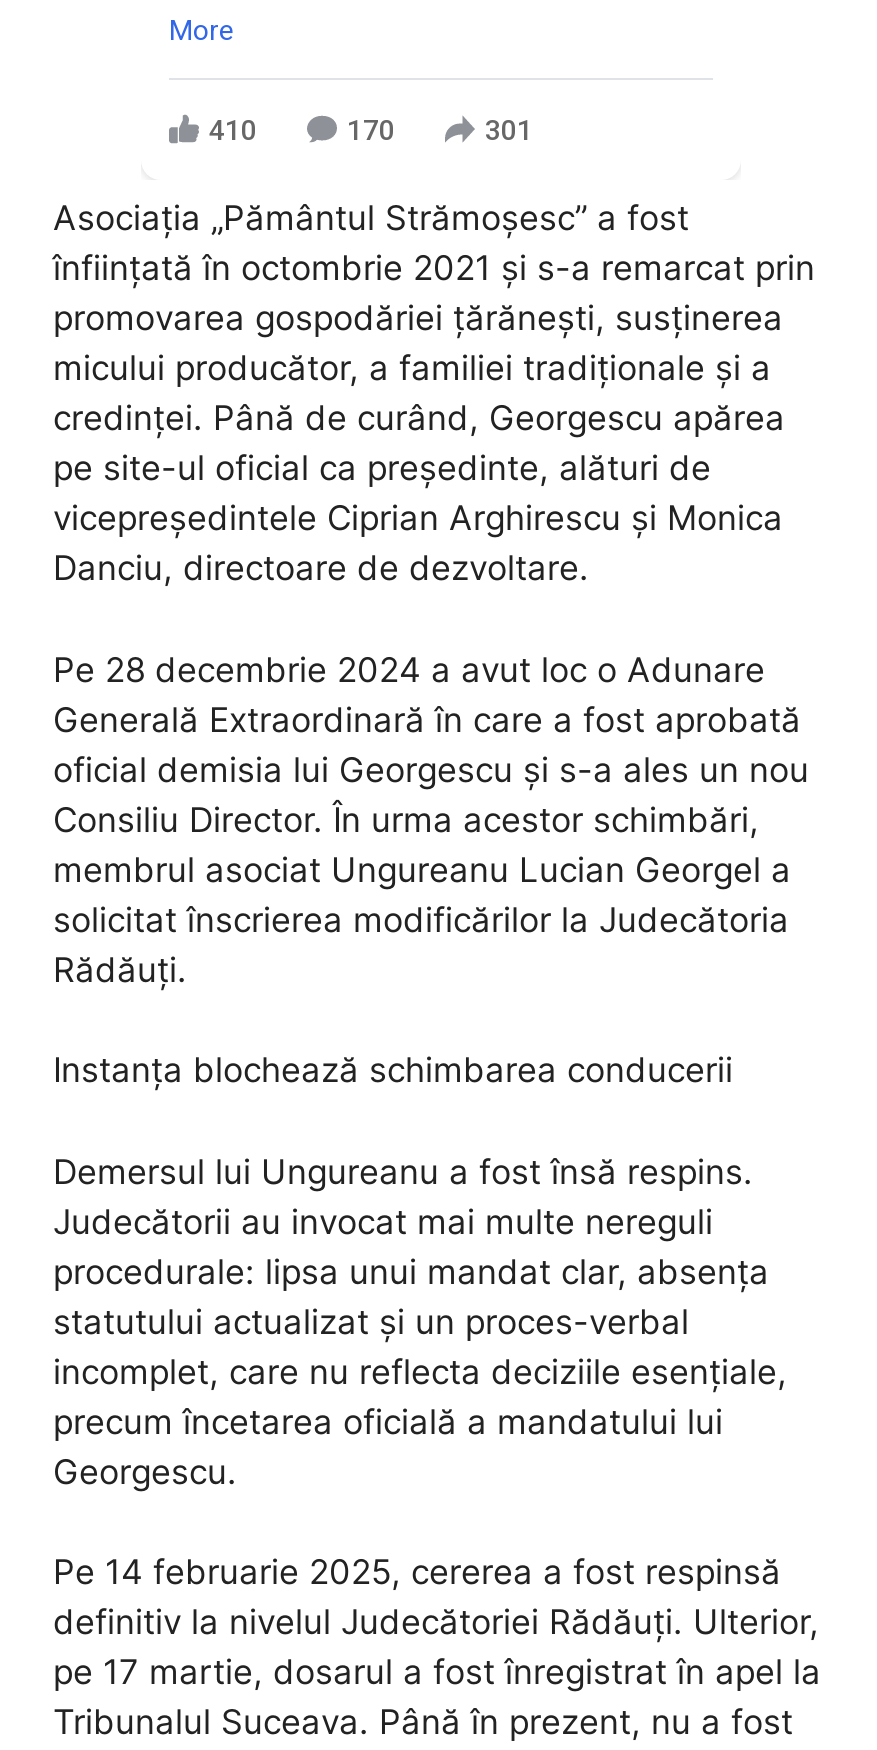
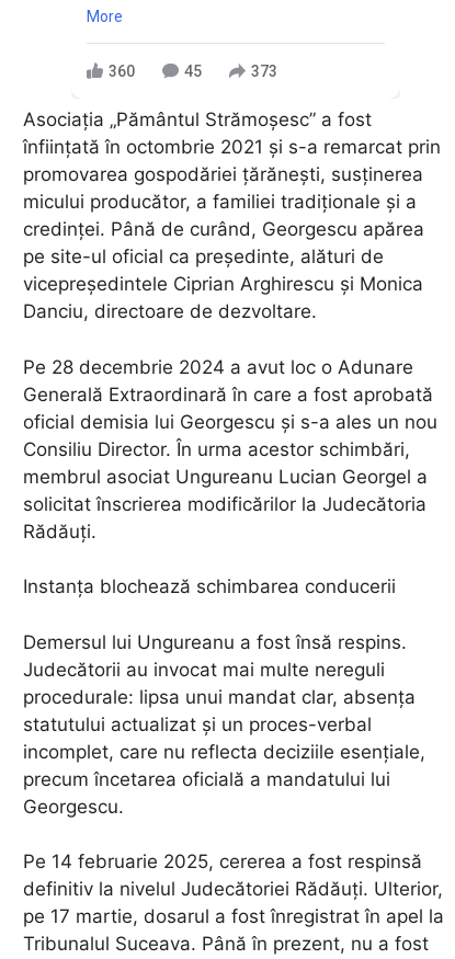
- 410
+ 360

- 170
+ 45

- 301
+ 373
